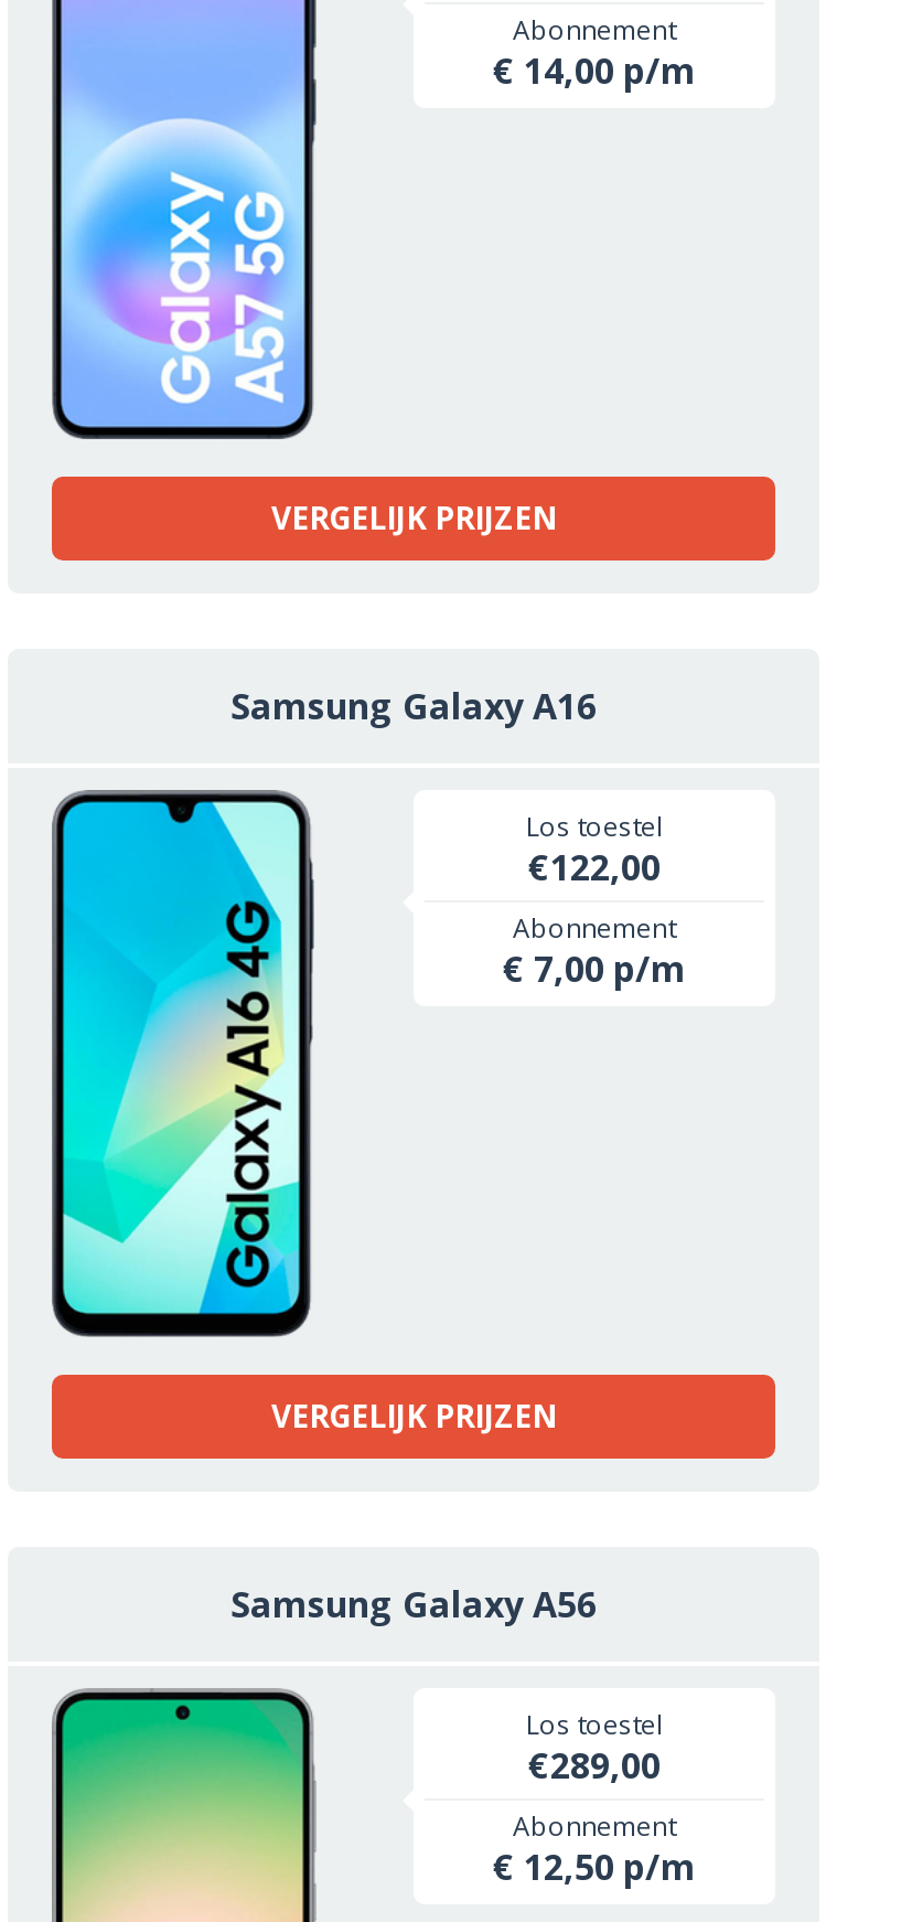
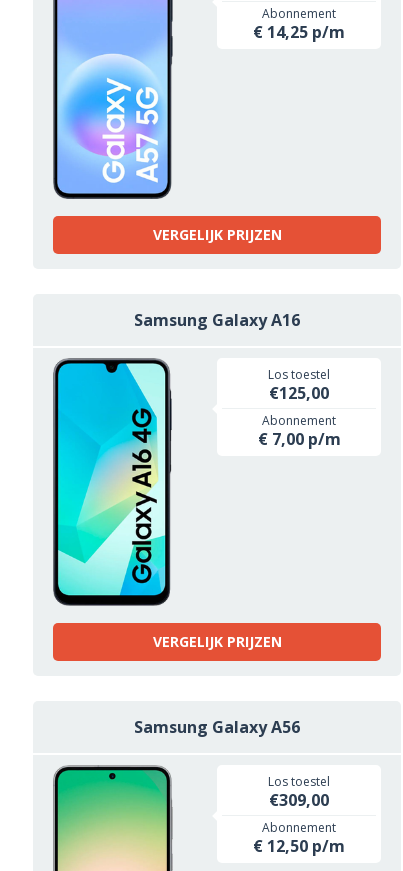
- € 14,00 p/m
+ € 14,25 p/m

- €122,00
+ €125,00

- €289,00
+ €309,00
